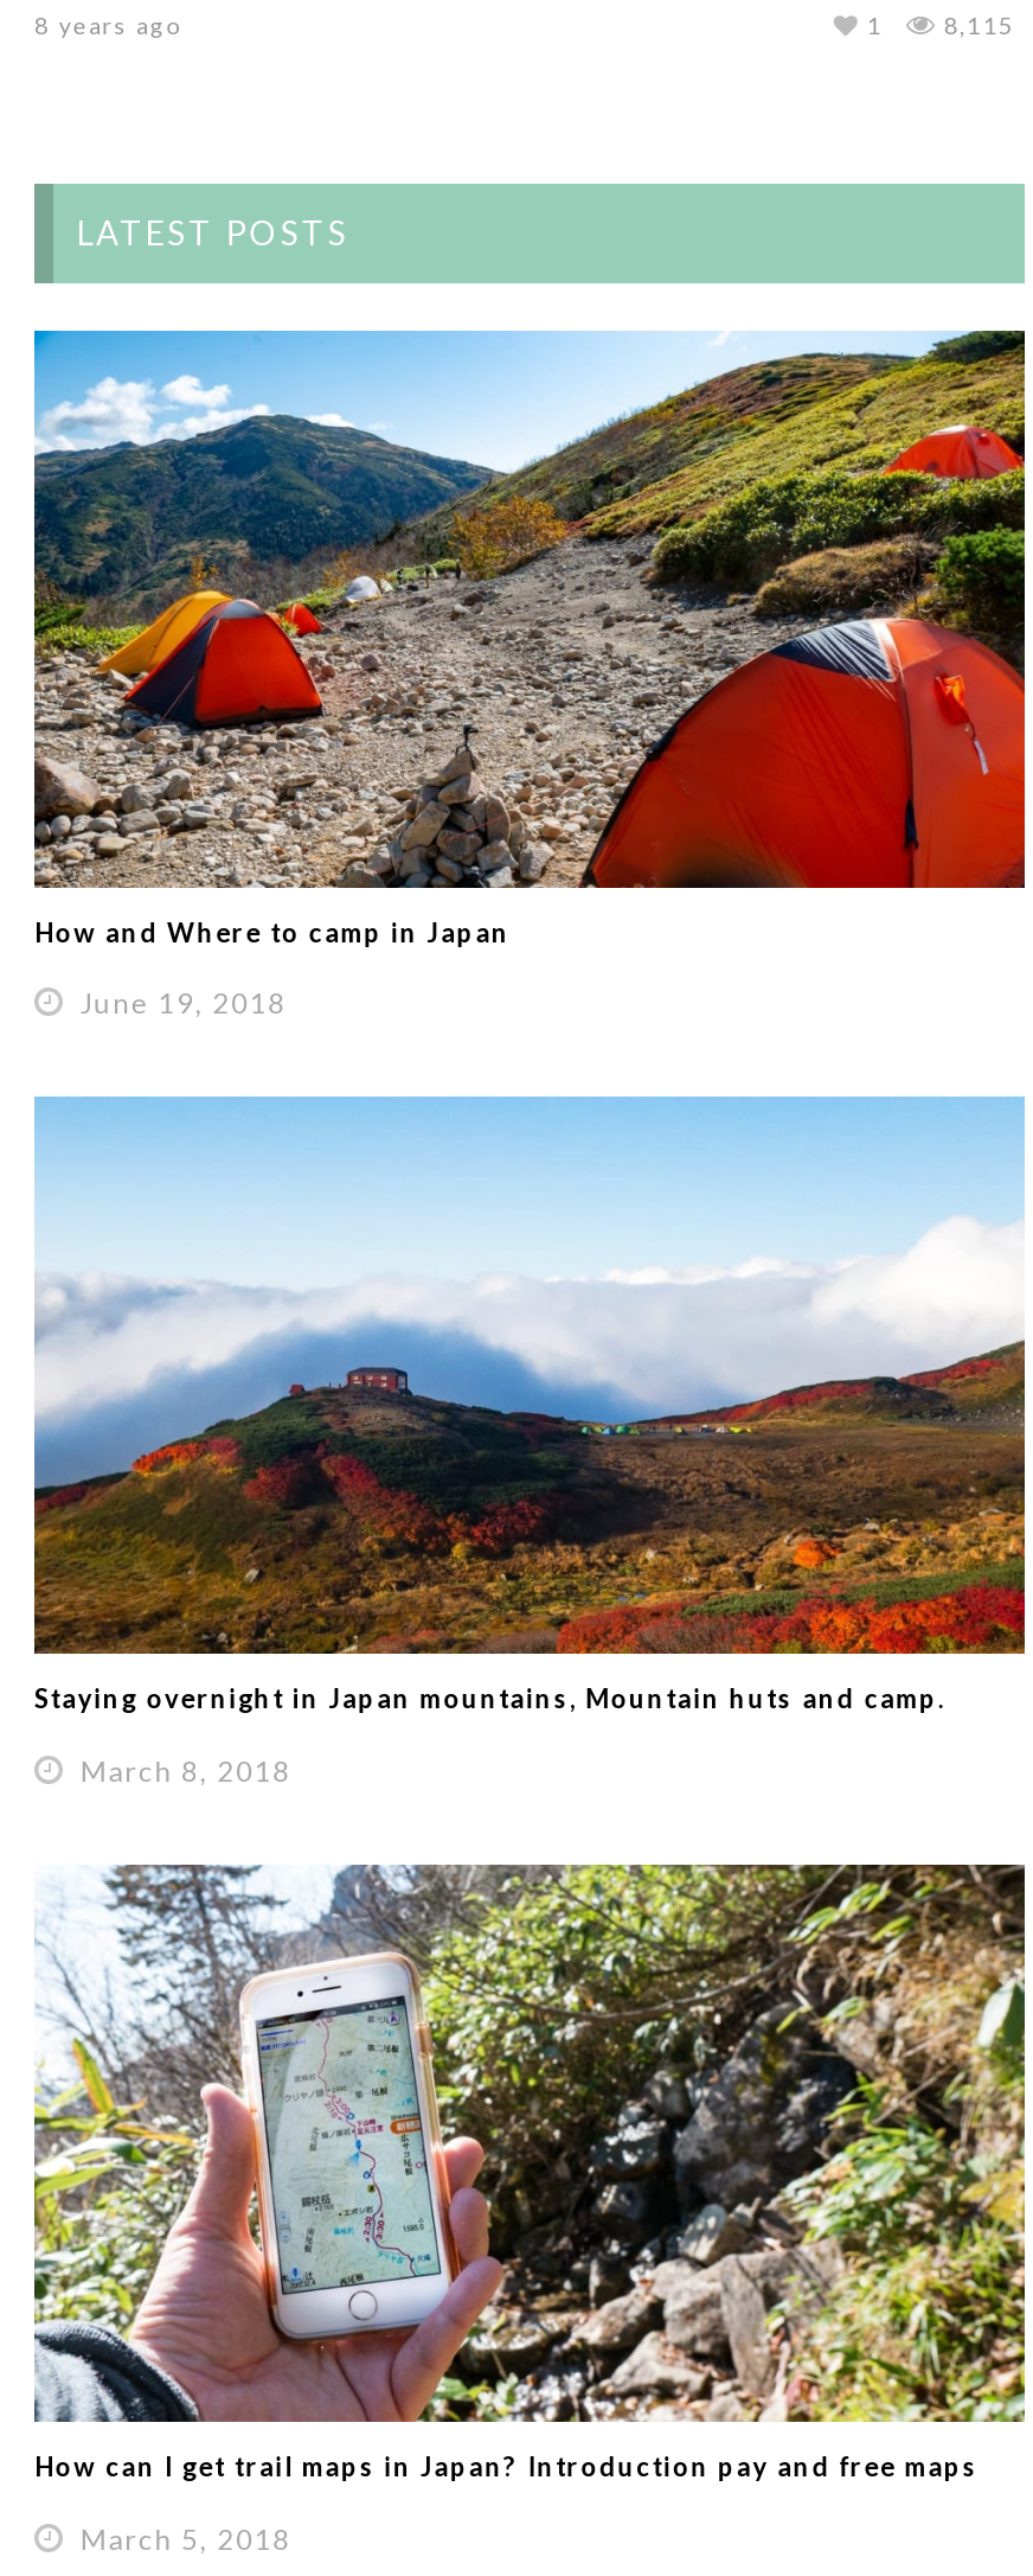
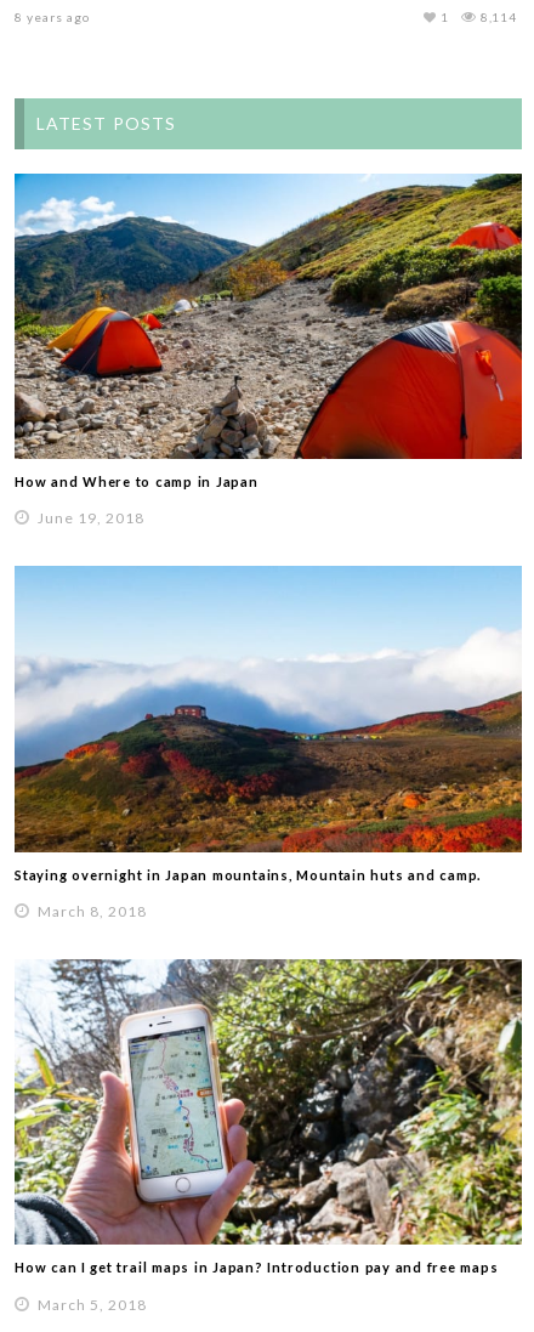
- 8,115
+ 8,114
